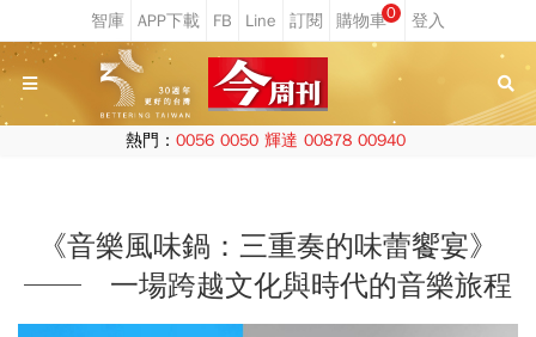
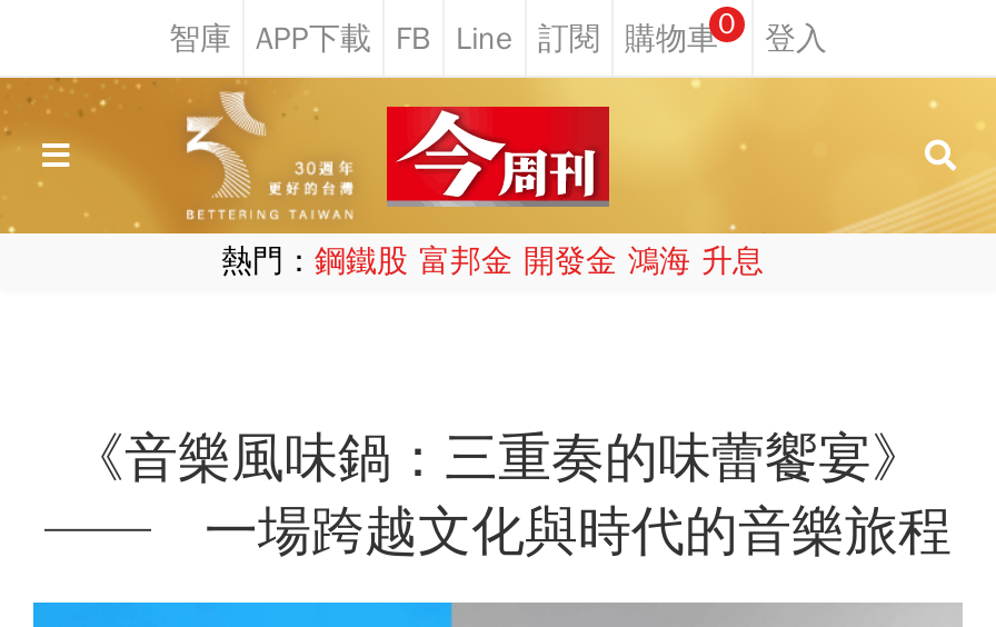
- 熱門：0056 0050 輝達 00878 00940
+ 熱門：鋼鐵股 富邦金 開發金 鴻海 升息
